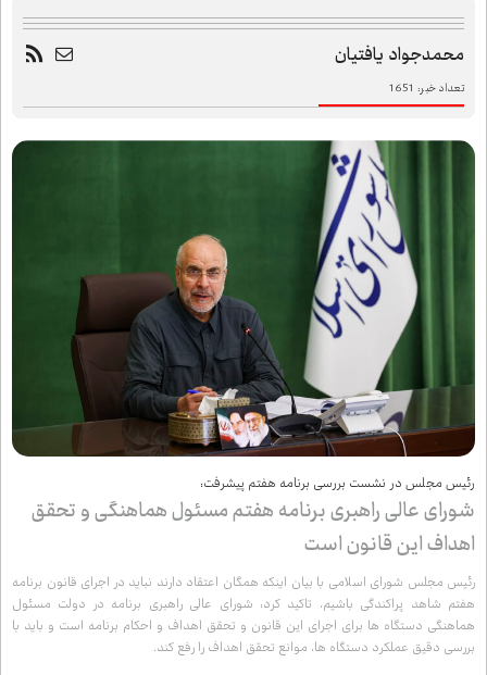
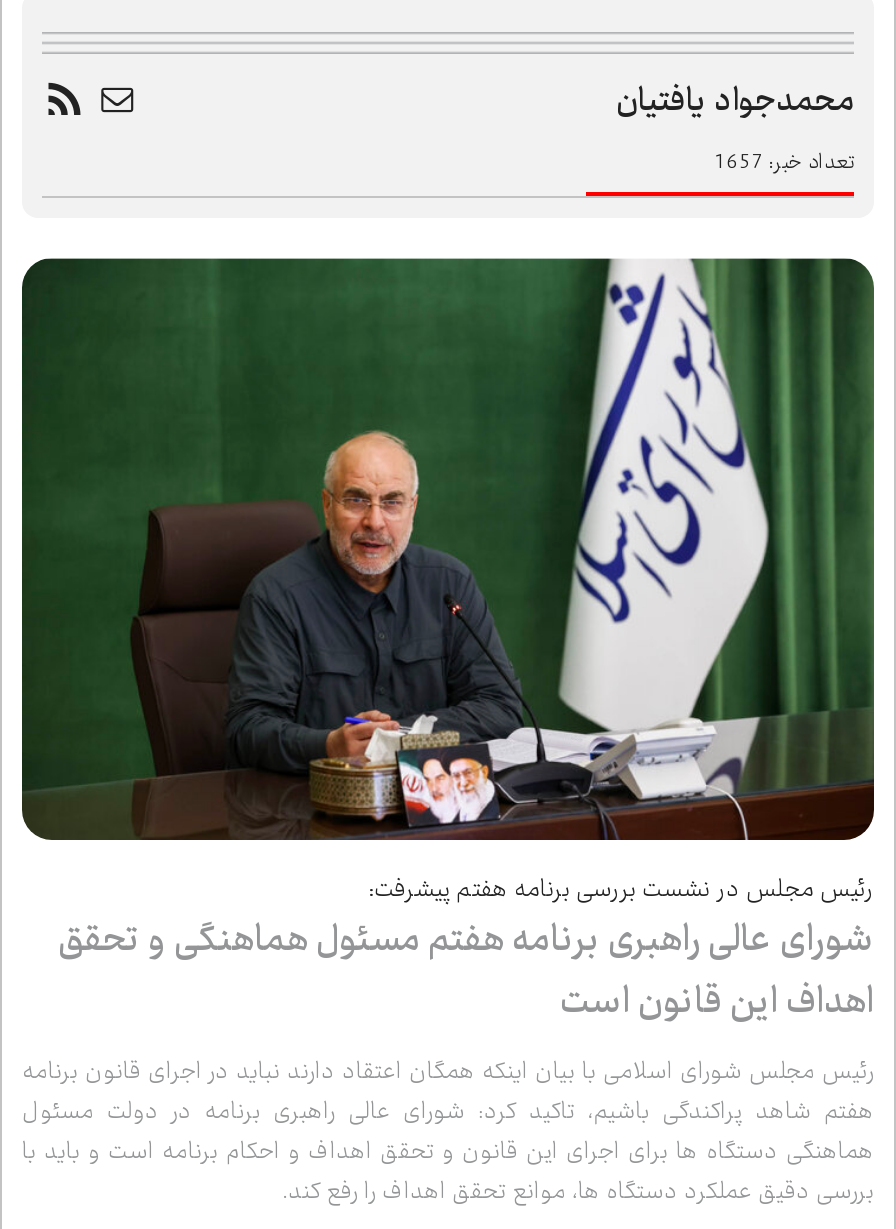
- تعداد خبر 1651
+ تعداد خبر 1657
